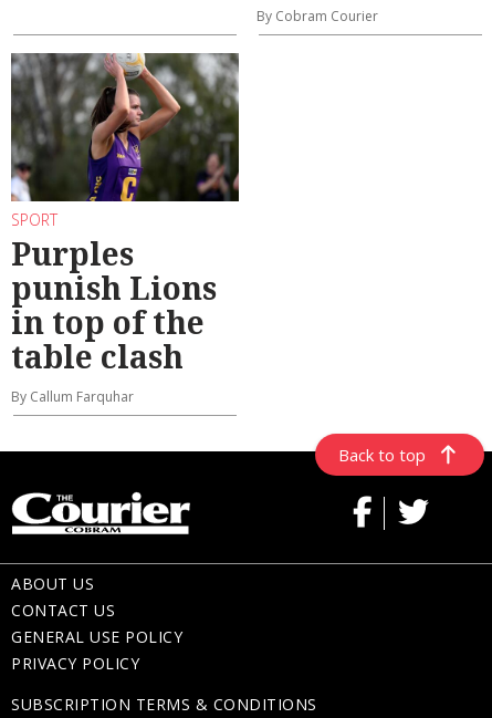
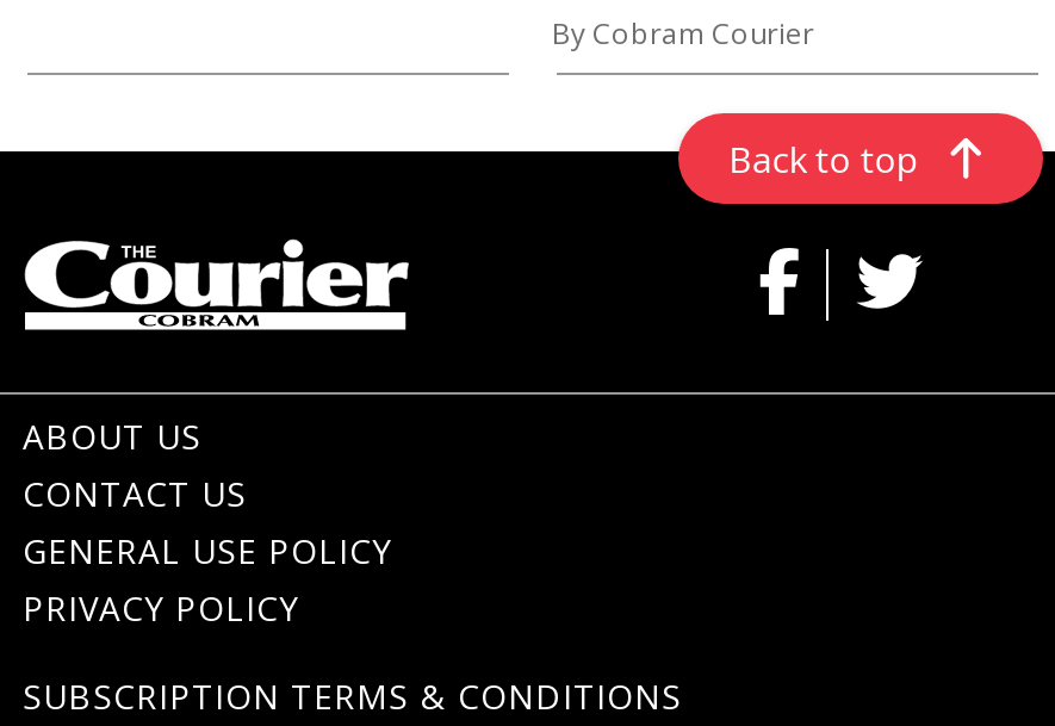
- [image]
- SPORT
- Purples
- punish Lions
- in top of the
- table clash
- By Callum Farquhar
